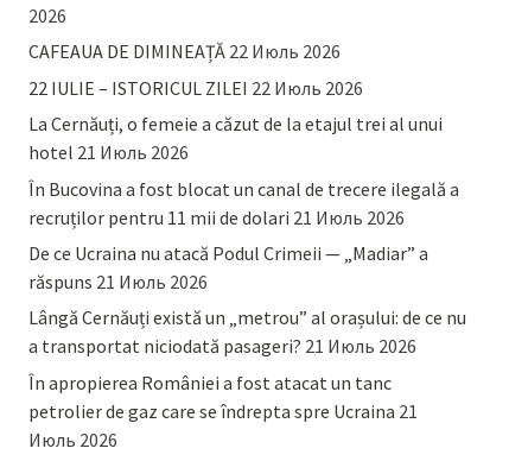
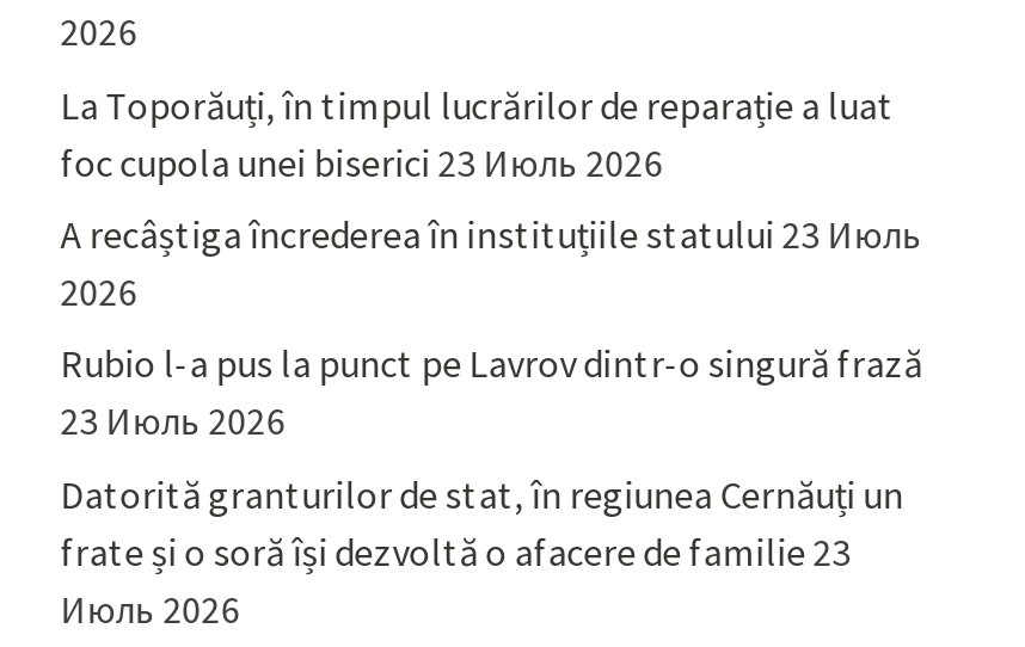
- CAFEAUA DE DIMINEAȚĂ 22 Июль 2026
- 22 IULIE – ISTORICUL ZILEI 22 Июль 2026
- La Cernăuți, o femeie a căzut de la etajul trei al unui
- hotel 21 Июль 2026
- În Bucovina a fost blocat un canal de trecere ilegală a
- recruților pentru 11 mii de dolari 21 Июль 2026
- De ce Ucraina nu atacă Podul Crimeii — „Madiar” a
- răspuns 21 Июль 2026
- Lângă Cernăuți există un „metrou” al orașului: de ce nu
- a transportat niciodată pasageri? 21 Июль 2026
- În apropierea României a fost atacat un tanc
- petrolier de gaz care se îndrepta spre Ucraina 21
+ La Toporăuți, în timpul lucrărilor de reparație a luat
+ foc cupola unei biserici 23 Июль 2026
+ A recâștiga încrederea în instituțiile statului 23 Июль
+ 2026
+ Rubio l-a pus la punct pe Lavrov dintr-o singură frază
+ 23 Июль 2026
+ Datorită granturilor de stat, în regiunea Cernăuți un
+ frate și o soră își dezvoltă o afacere de familie 23
